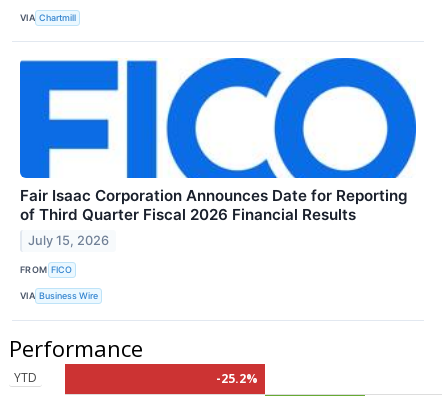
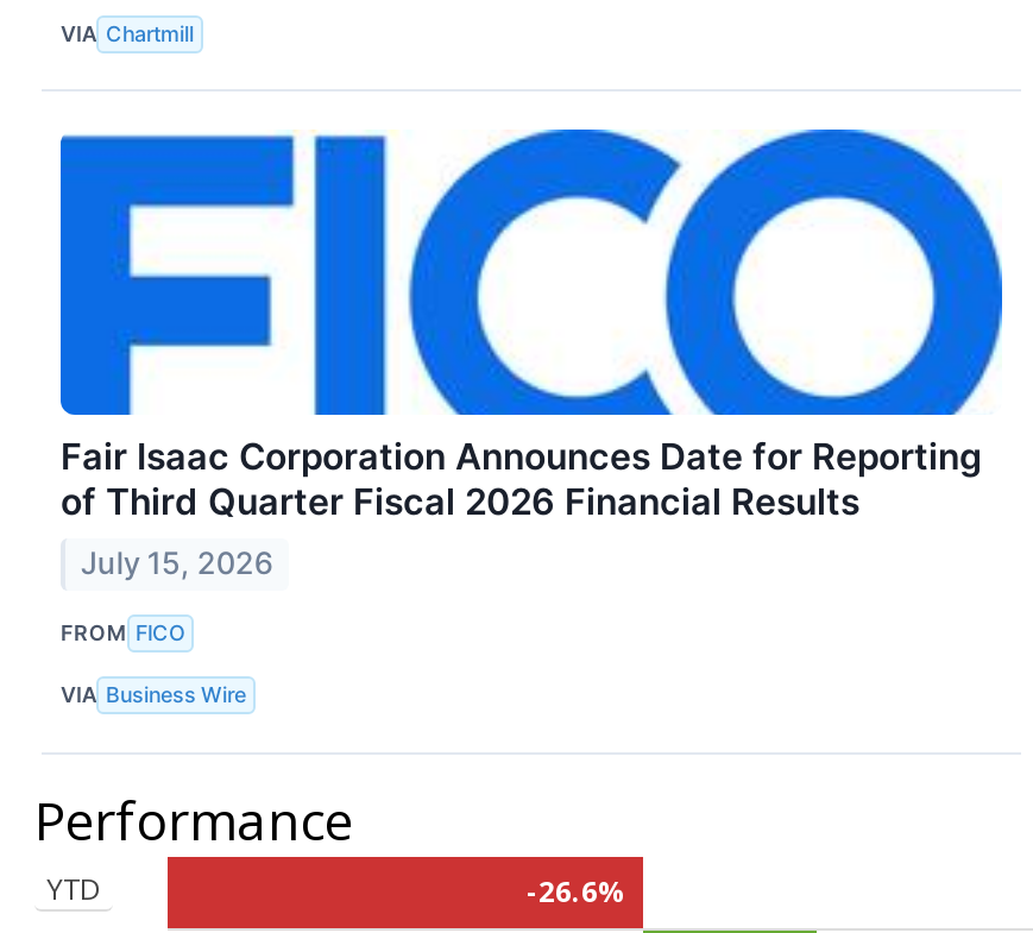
- -25.2%
+ -26.6%
